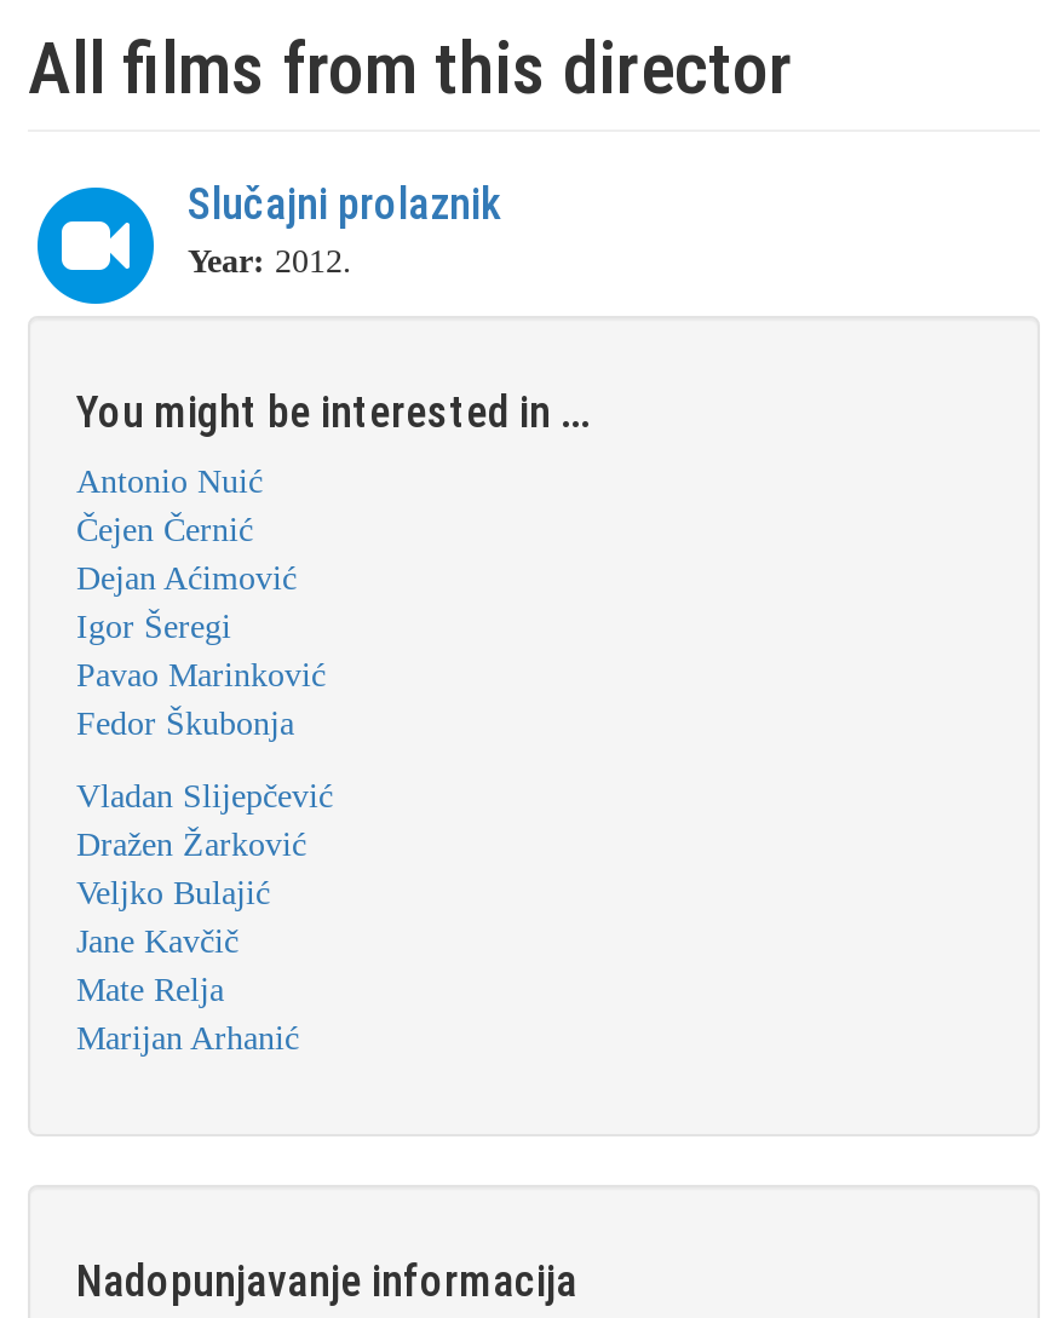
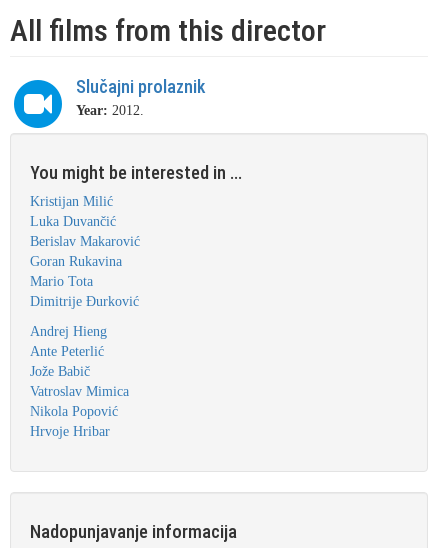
- Antonio Nuić
- Čejen Černić
- Dejan Aćimović
- Igor Šeregi
- Pavao Marinković
- Fedor Škubonja
+ Kristijan Milić
+ Luka Duvančić
+ Berislav Makarović
+ Goran Rukavina
+ Mario Tota
+ Dimitrije Ðurković

- Vladan Slijepčević
- Dražen Žarković
- Veljko Bulajić
- Jane Kavčič
- Mate Relja
- Marijan Arhanić
+ Andrej Hieng
+ Ante Peterlić
+ Jože Babič
+ Vatroslav Mimica
+ Nikola Popović
+ Hrvoje Hribar
